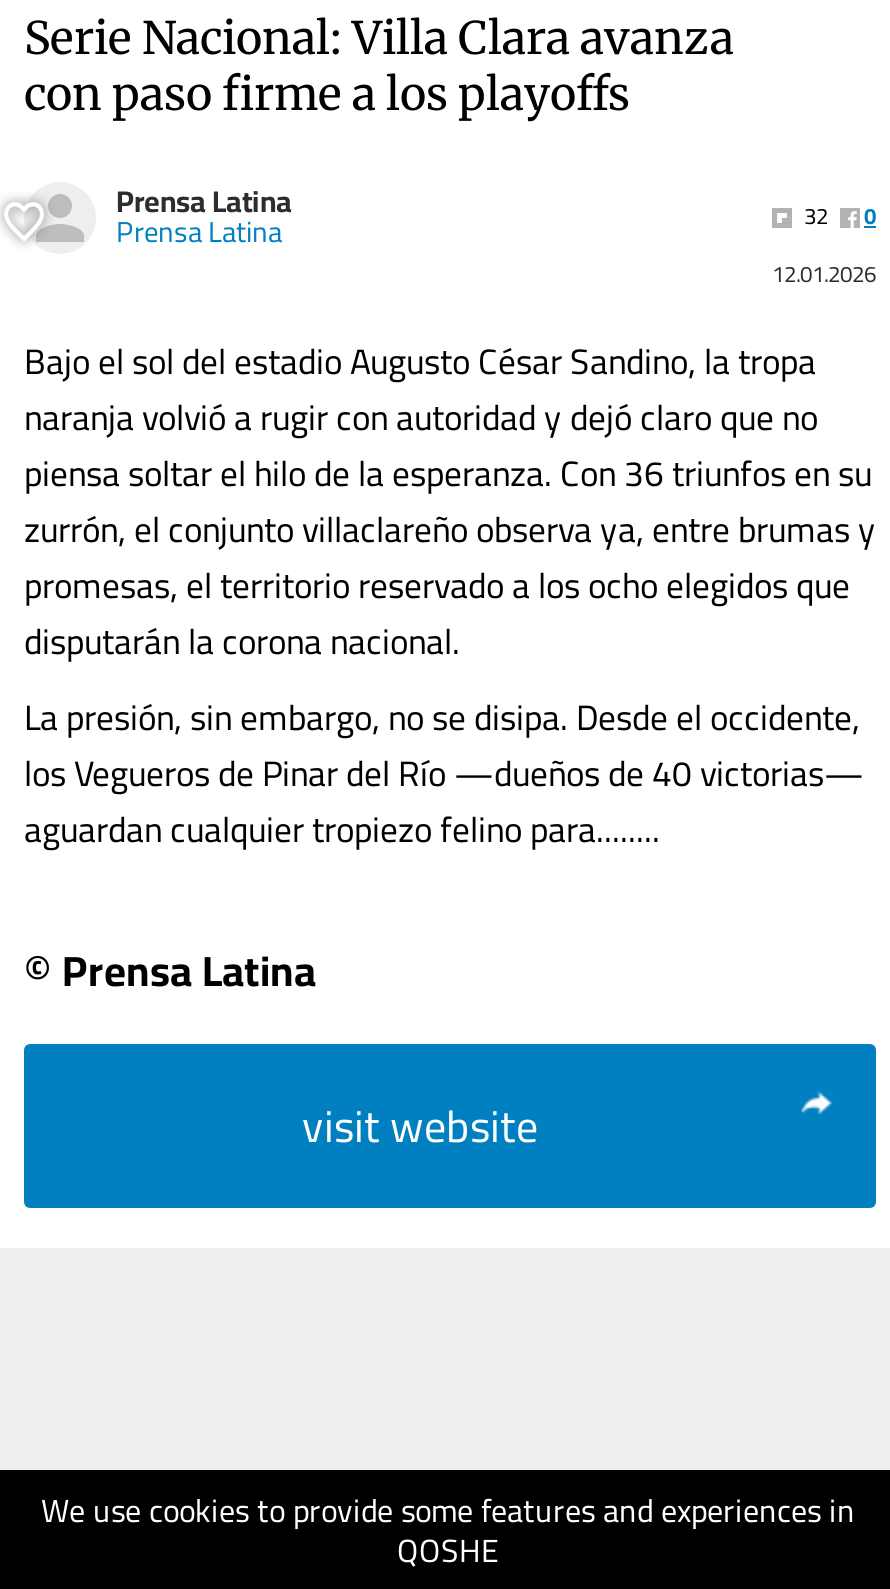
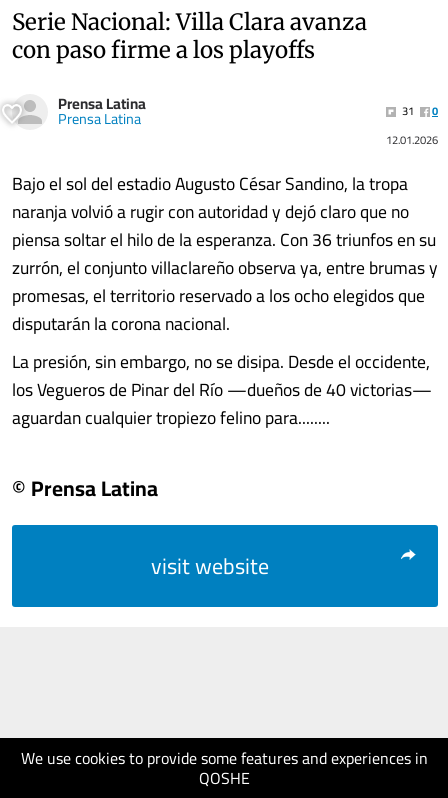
- 32 0
+ 31 0
